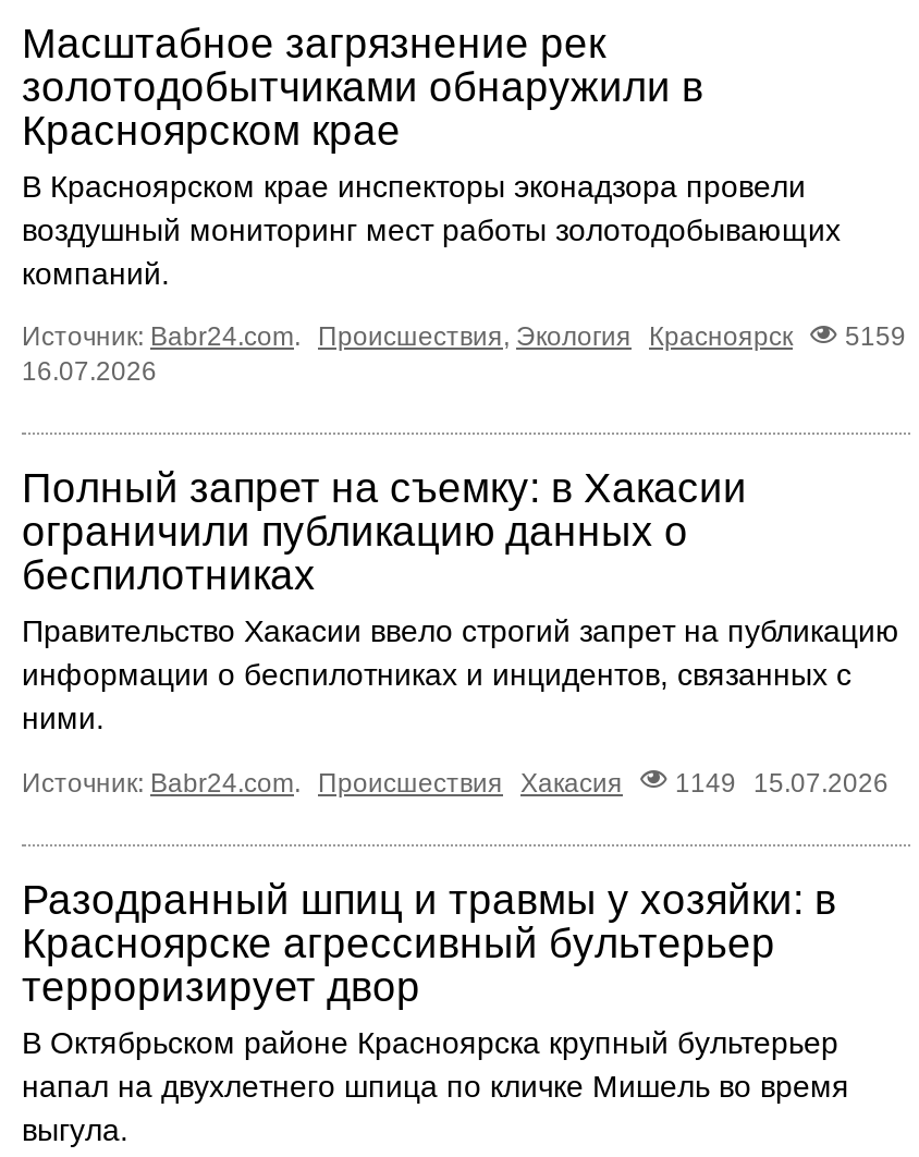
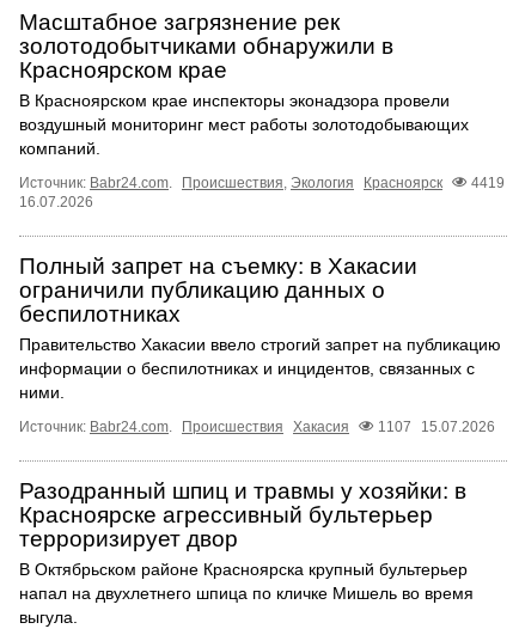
- Источник: Babr24.com. Происшествия, Экология Красноярск 5159
+ Источник: Babr24.com. Происшествия, Экология Красноярск 4419

- Источник: Babr24.com. Происшествия Хакасия 1149 15.07.2026
+ Источник: Babr24.com. Происшествия Хакасия 1107 15.07.2026
